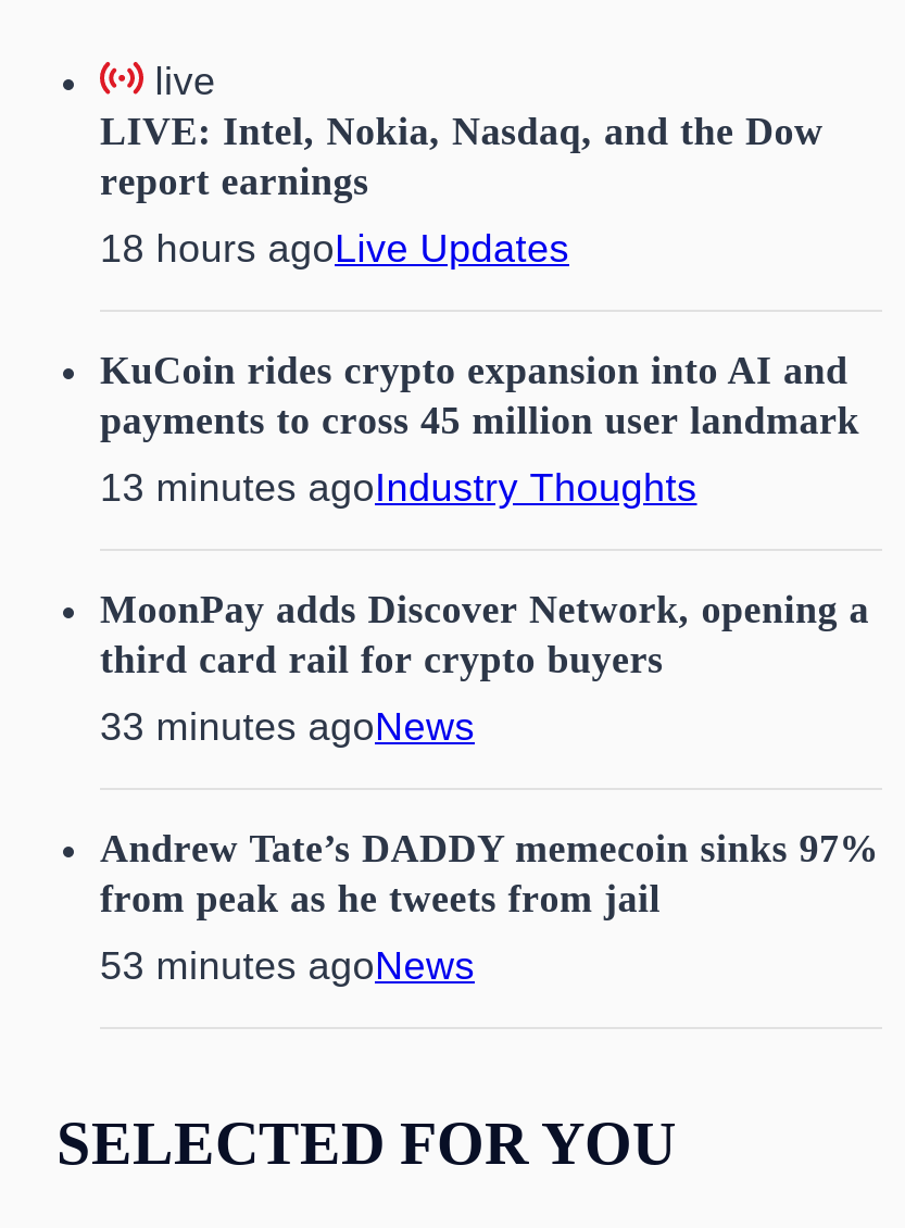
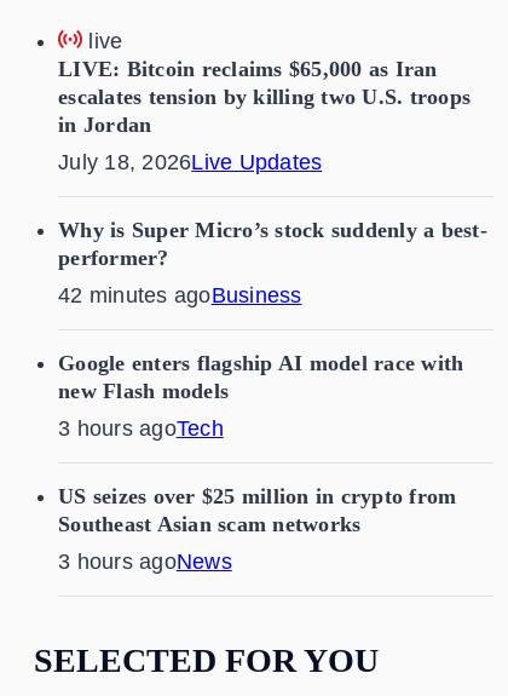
- LIVE: Intel, Nokia, Nasdaq, and the Dow
- report earnings
+ LIVE: Bitcoin reclaims $65,000 as Iran
+ escalates tension by killing two U.S. troops
+ in Jordan

- 18 hours agoLive Updates
+ July 18, 2026Live Updates

- KuCoin rides crypto expansion into AI and
- payments to cross 45 million user landmark
+ Why is Super Micro’s stock suddenly a best-
+ performer?

- 13 minutes agoIndustry Thoughts
+ 42 minutes agoBusiness

- MoonPay adds Discover Network, opening a
- third card rail for crypto buyers
+ Google enters flagship AI model race with
+ new Flash models

- 33 minutes agoNews
+ 3 hours agoTech

- Andrew Tate’s DADDY memecoin sinks 97%
- from peak as he tweets from jail
+ US seizes over $25 million in crypto from
+ Southeast Asian scam networks

- 53 minutes agoNews
+ 3 hours agoNews
